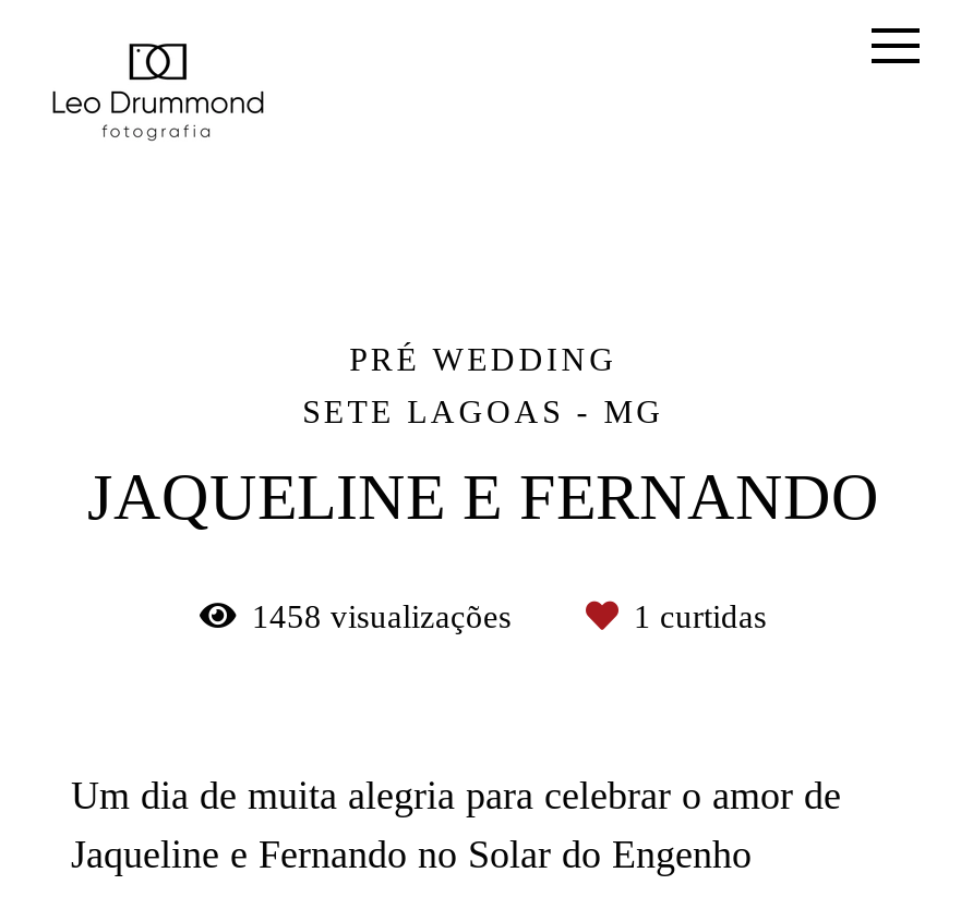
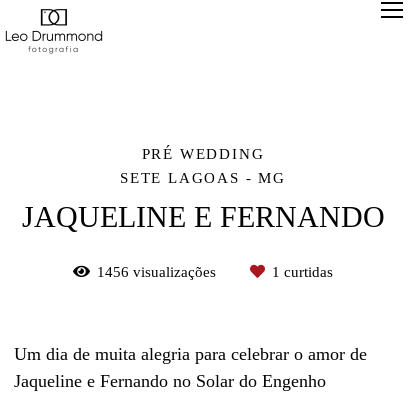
- 1458 visualizações
+ 1456 visualizações
